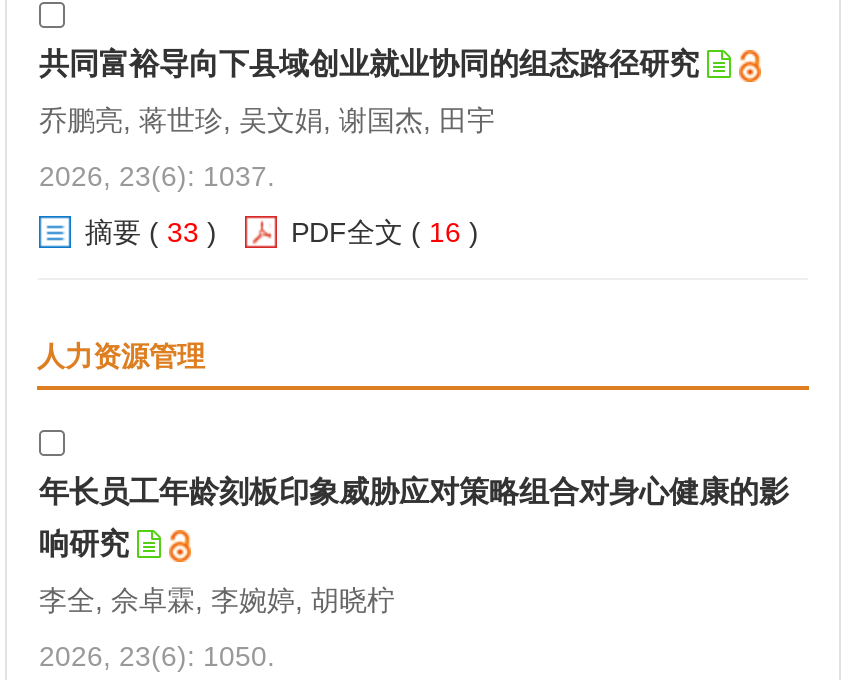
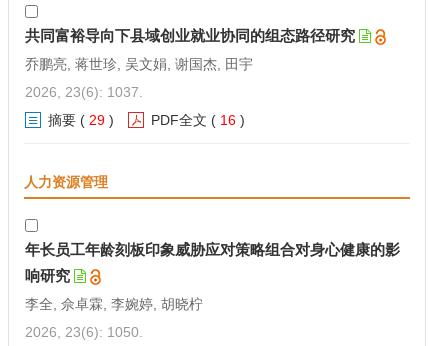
- 摘要( 33)
+ 摘要( 29)
